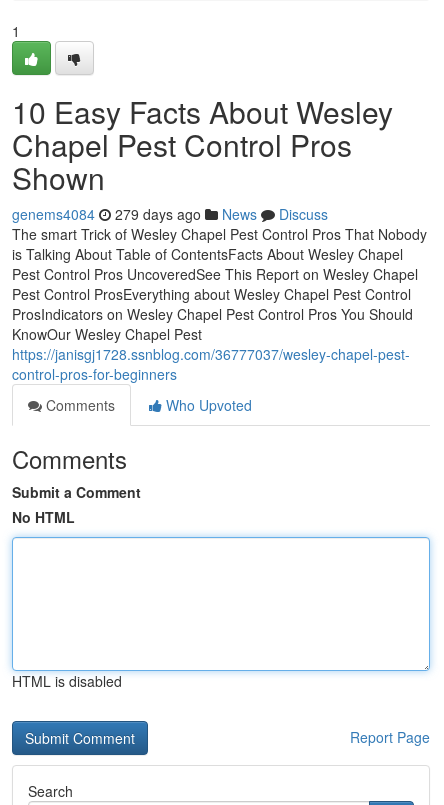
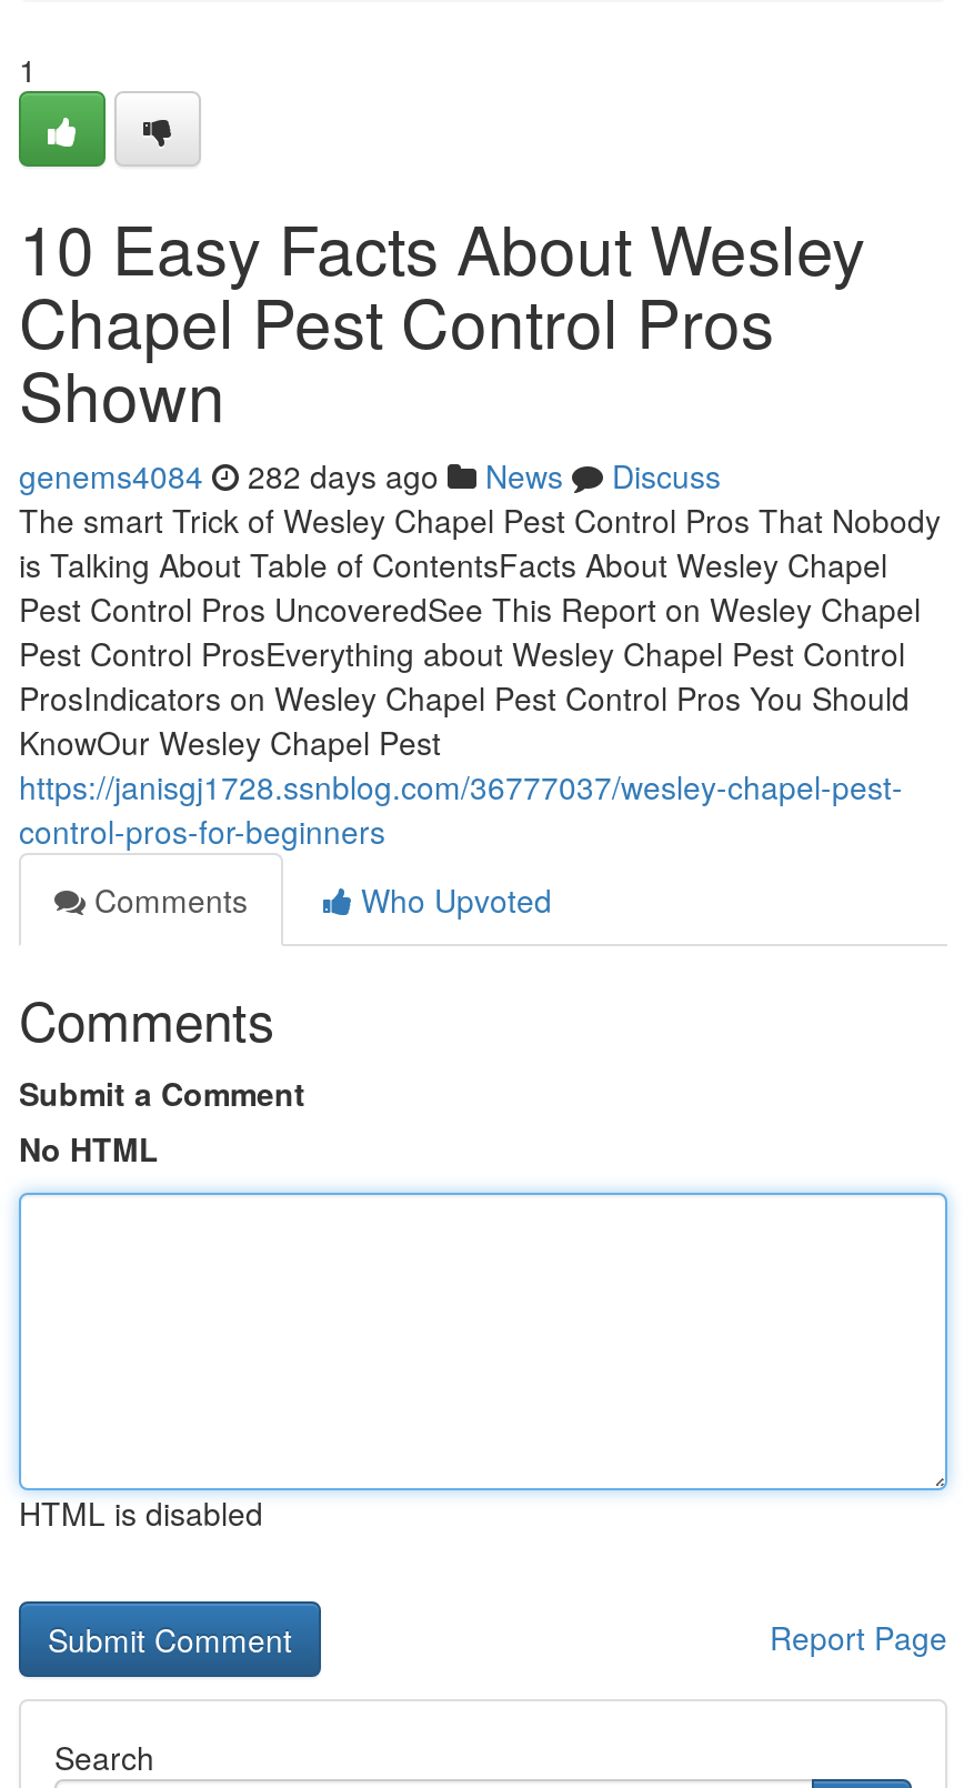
- genems4084 279 days ago News Discuss
+ genems4084 282 days ago News Discuss
